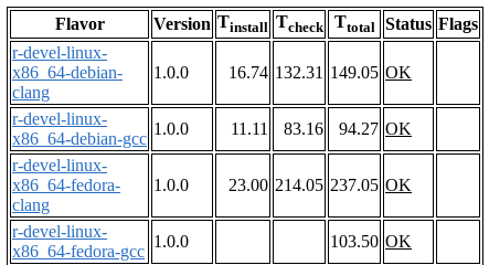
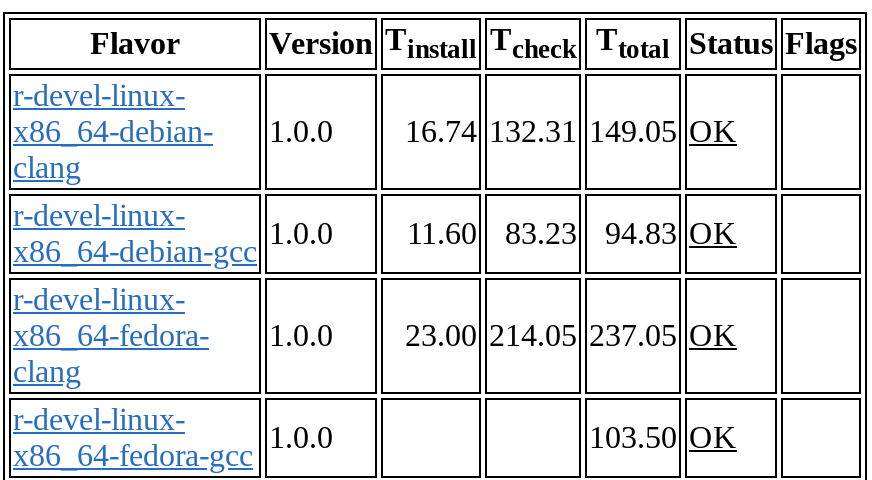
- 11.11
+ 11.60

- 83.16
+ 83.23

- 94.27 OK
+ 94.83 OK
